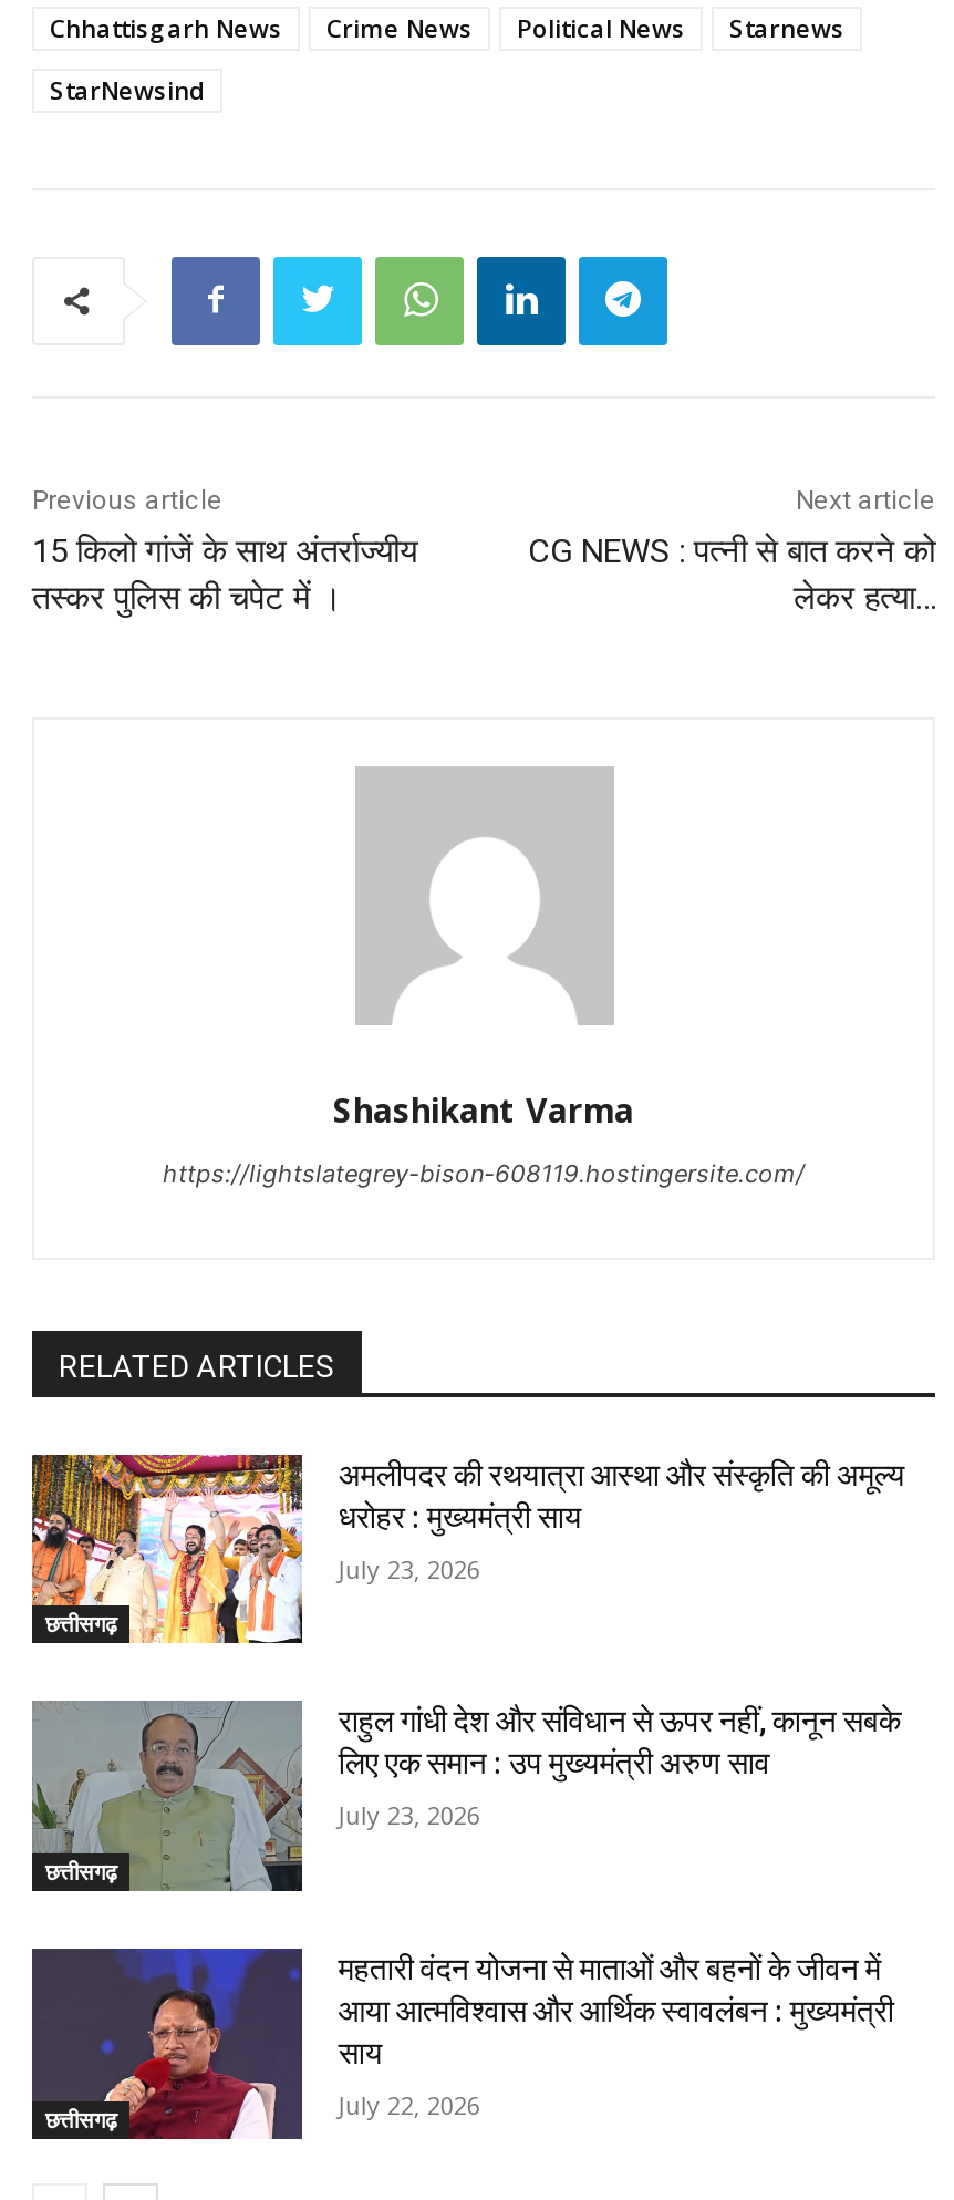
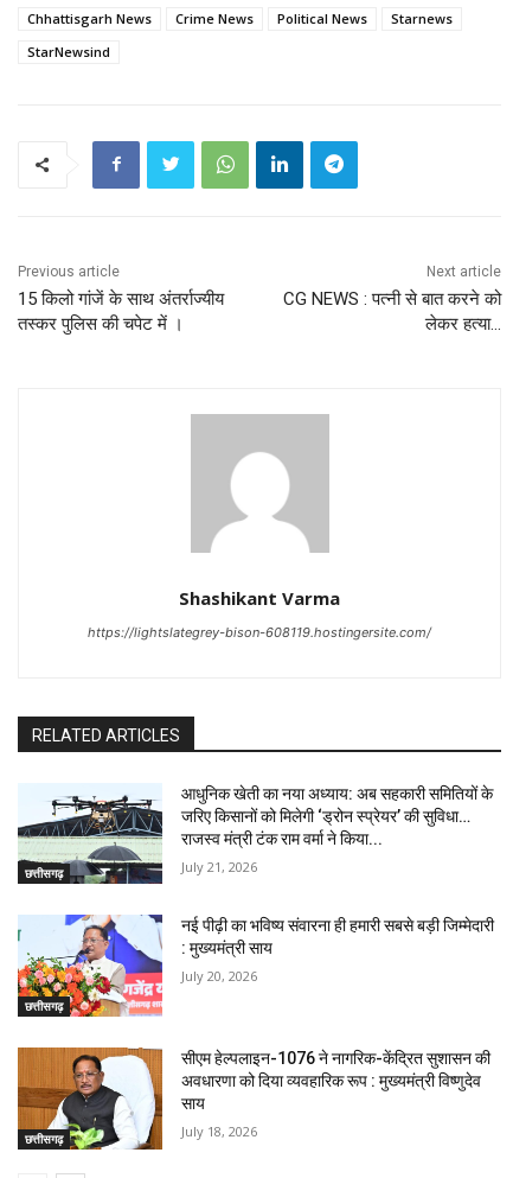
- [image]
- अमलीपदर की रथयात्रा आस्था और संस्कृति की अमूल्य
- धरोहर : मुख्यमंत्री साय
+ [image]
+ आधुनिक खेती का नया अध्याय: अब सहकारी समितियों के
+ जरिए किसानों को मिलेगी ‘ड्रोन स्प्रेयर’ की सुविधा…
+ राजस्व मंत्री टंक राम वर्मा ने किया...

- July 23, 2026
+ July 21, 2026

- [image]
- राहुल गांधी देश और संविधान से ऊपर नहीं, कानून सबके
- लिए एक समान : उप मुख्यमंत्री अरुण साव
+ [image]
+ नई पीढ़ी का भविष्य संवारना ही हमारी सबसे बड़ी जिम्मेदारी
+ : मुख्यमंत्री साय

- July 23, 2026
+ July 20, 2026

- [image]
- महतारी वंदन योजना से माताओं और बहनों के जीवन में
- आया आत्मविश्वास और आर्थिक स्वावलंबन : मुख्यमंत्री
+ [image]
+ सीएम हेल्पलाइन-1076 ने नागरिक-केंद्रित सुशासन की
+ अवधारणा को दिया व्यवहारिक रूप : मुख्यमंत्री विष्णुदेव

- July 22, 2026
+ July 18, 2026
